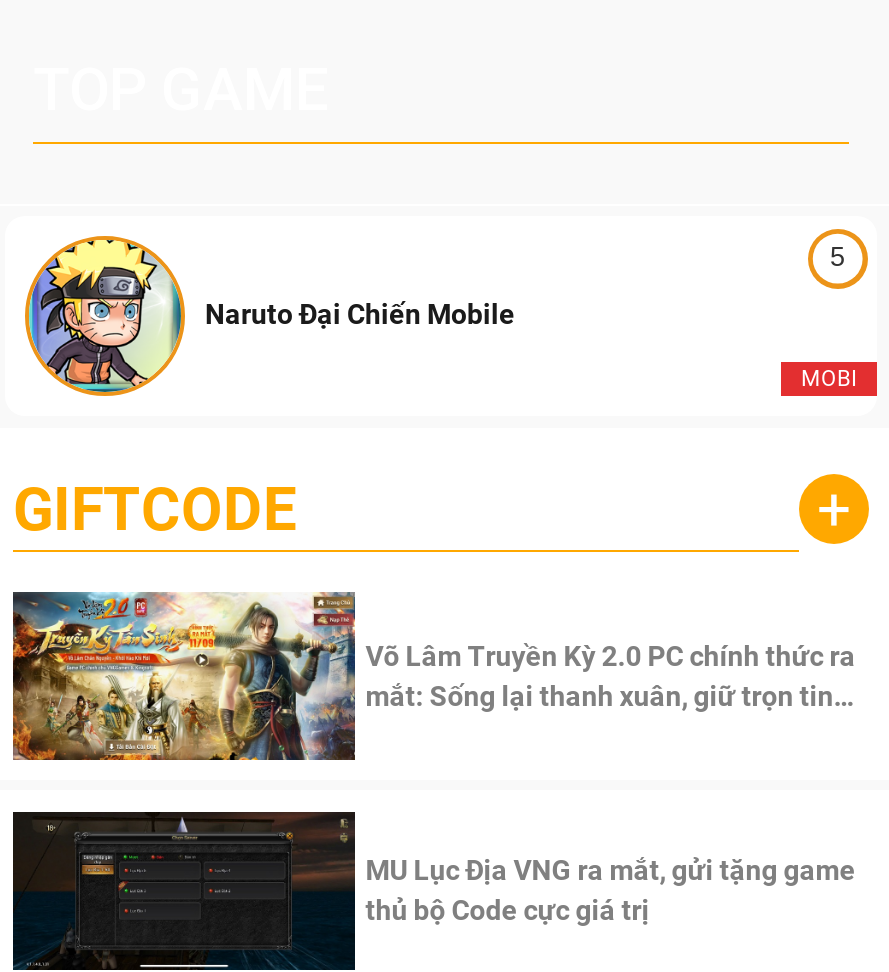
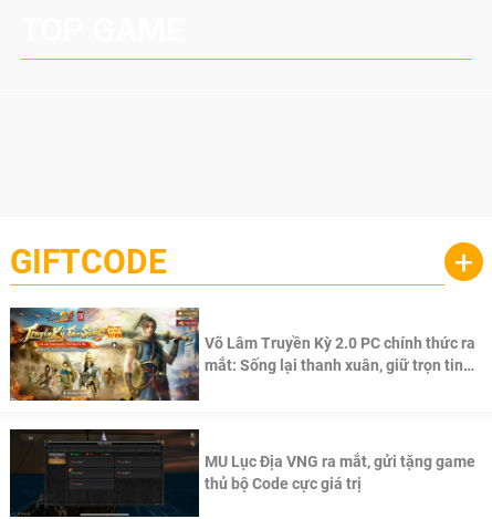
- [image]
- Naruto Đại Chiến Mobile

- 5

- MOBI
